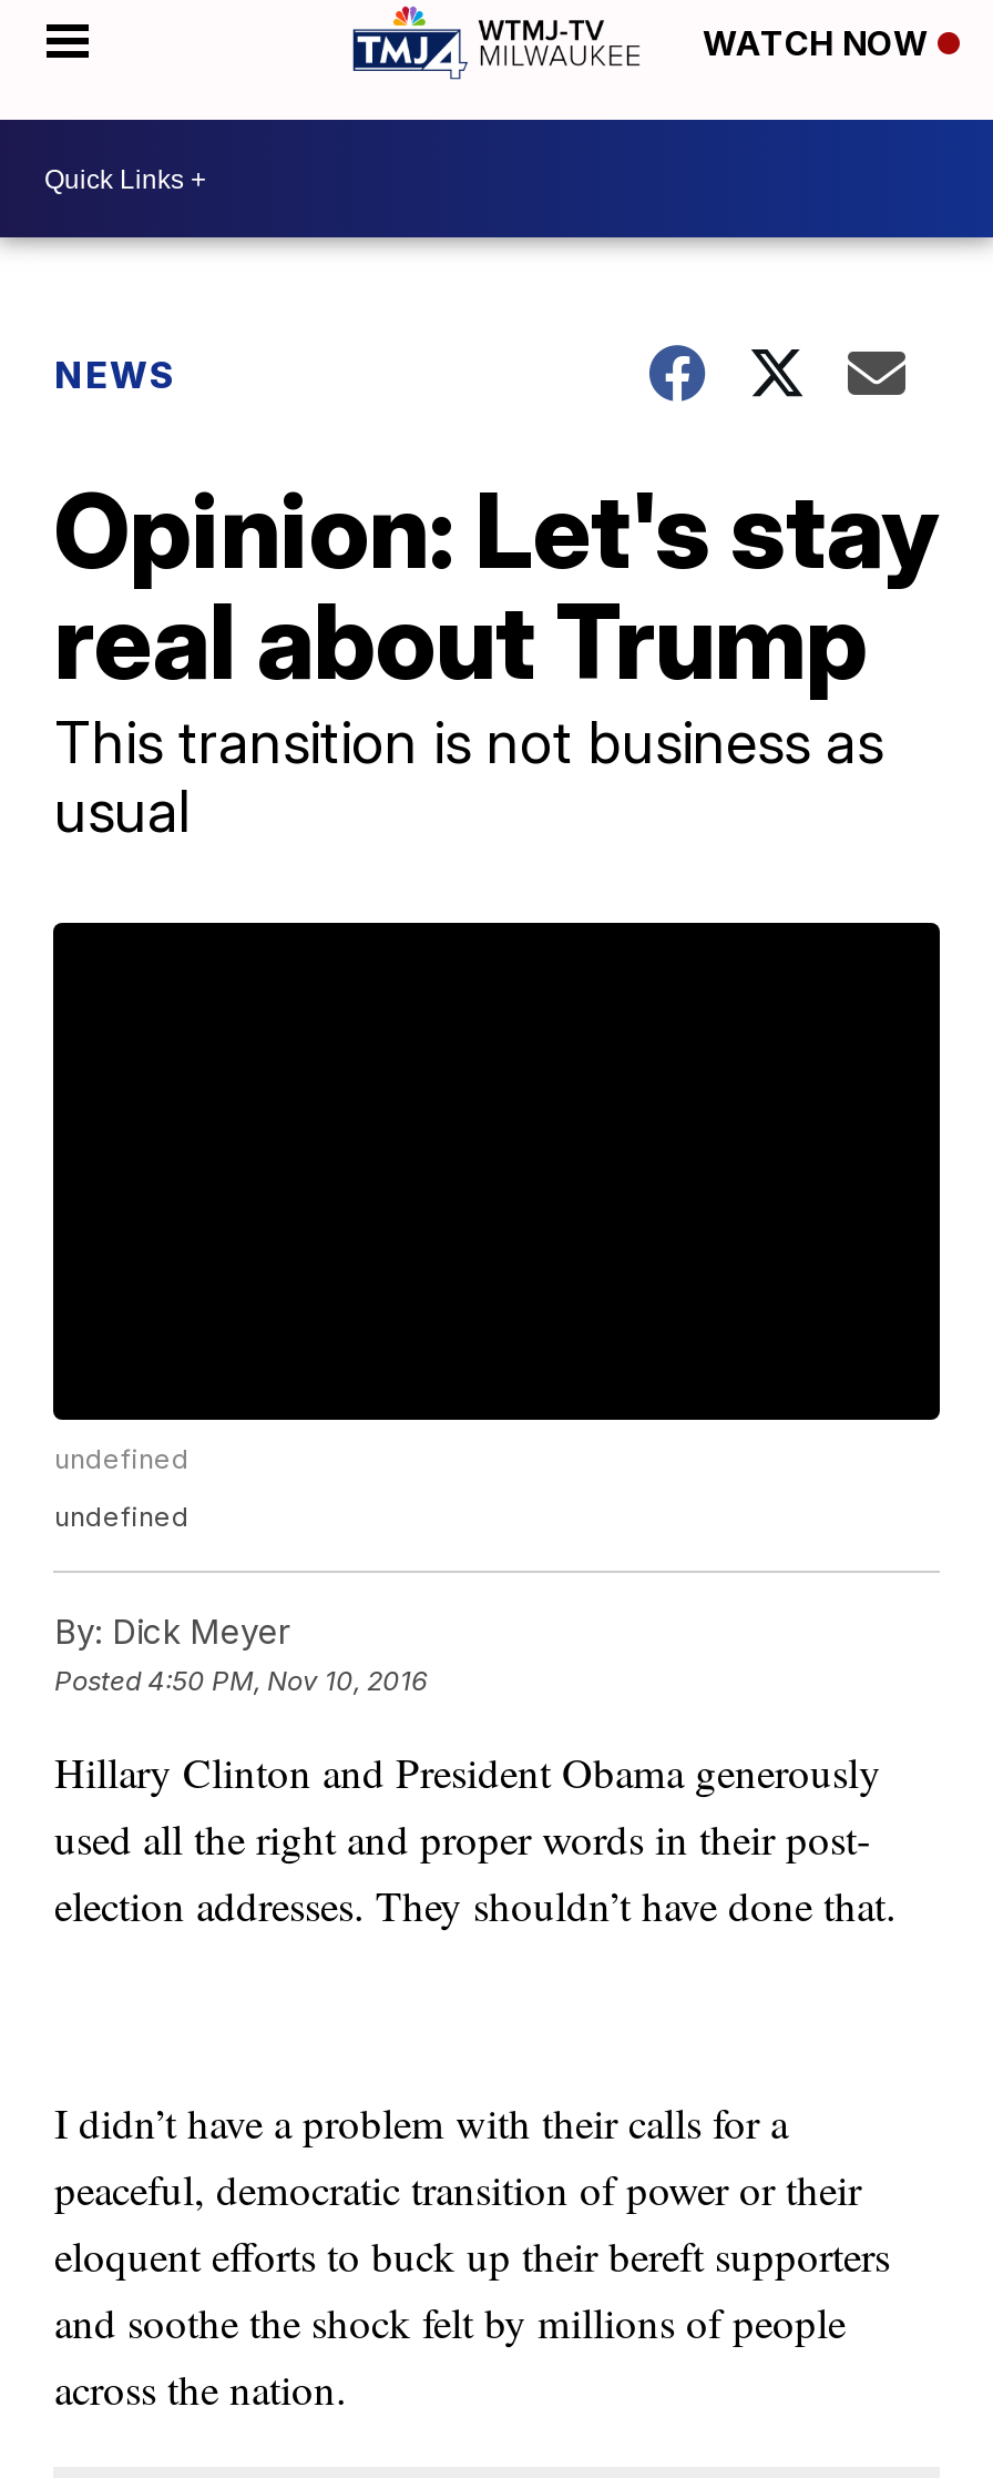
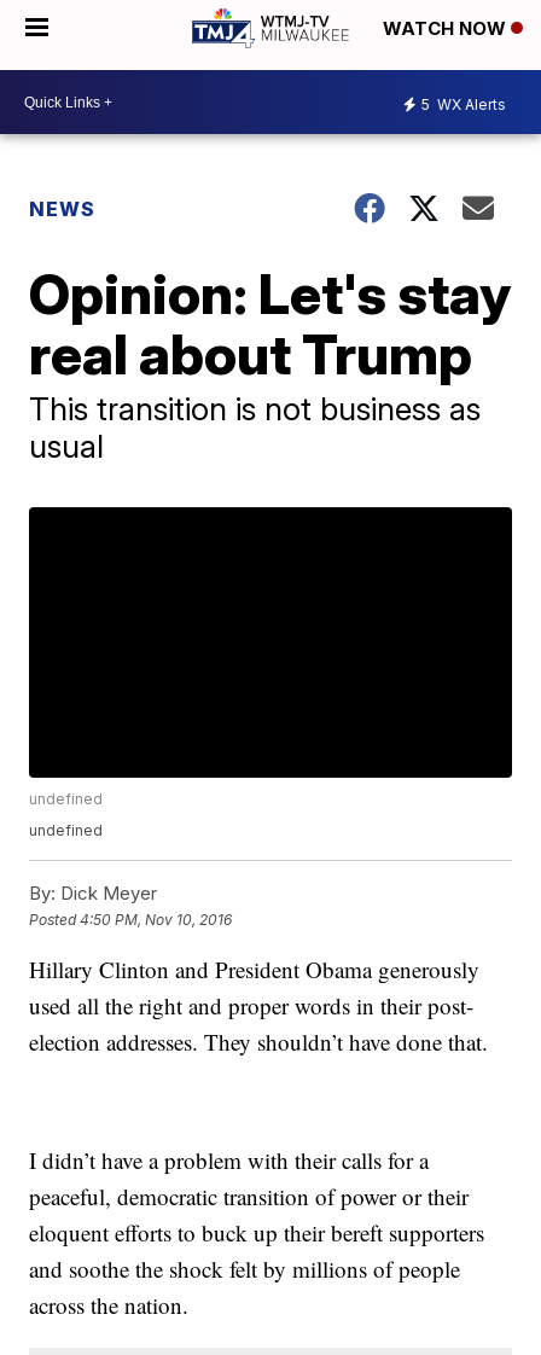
+ 5 WX Alerts
